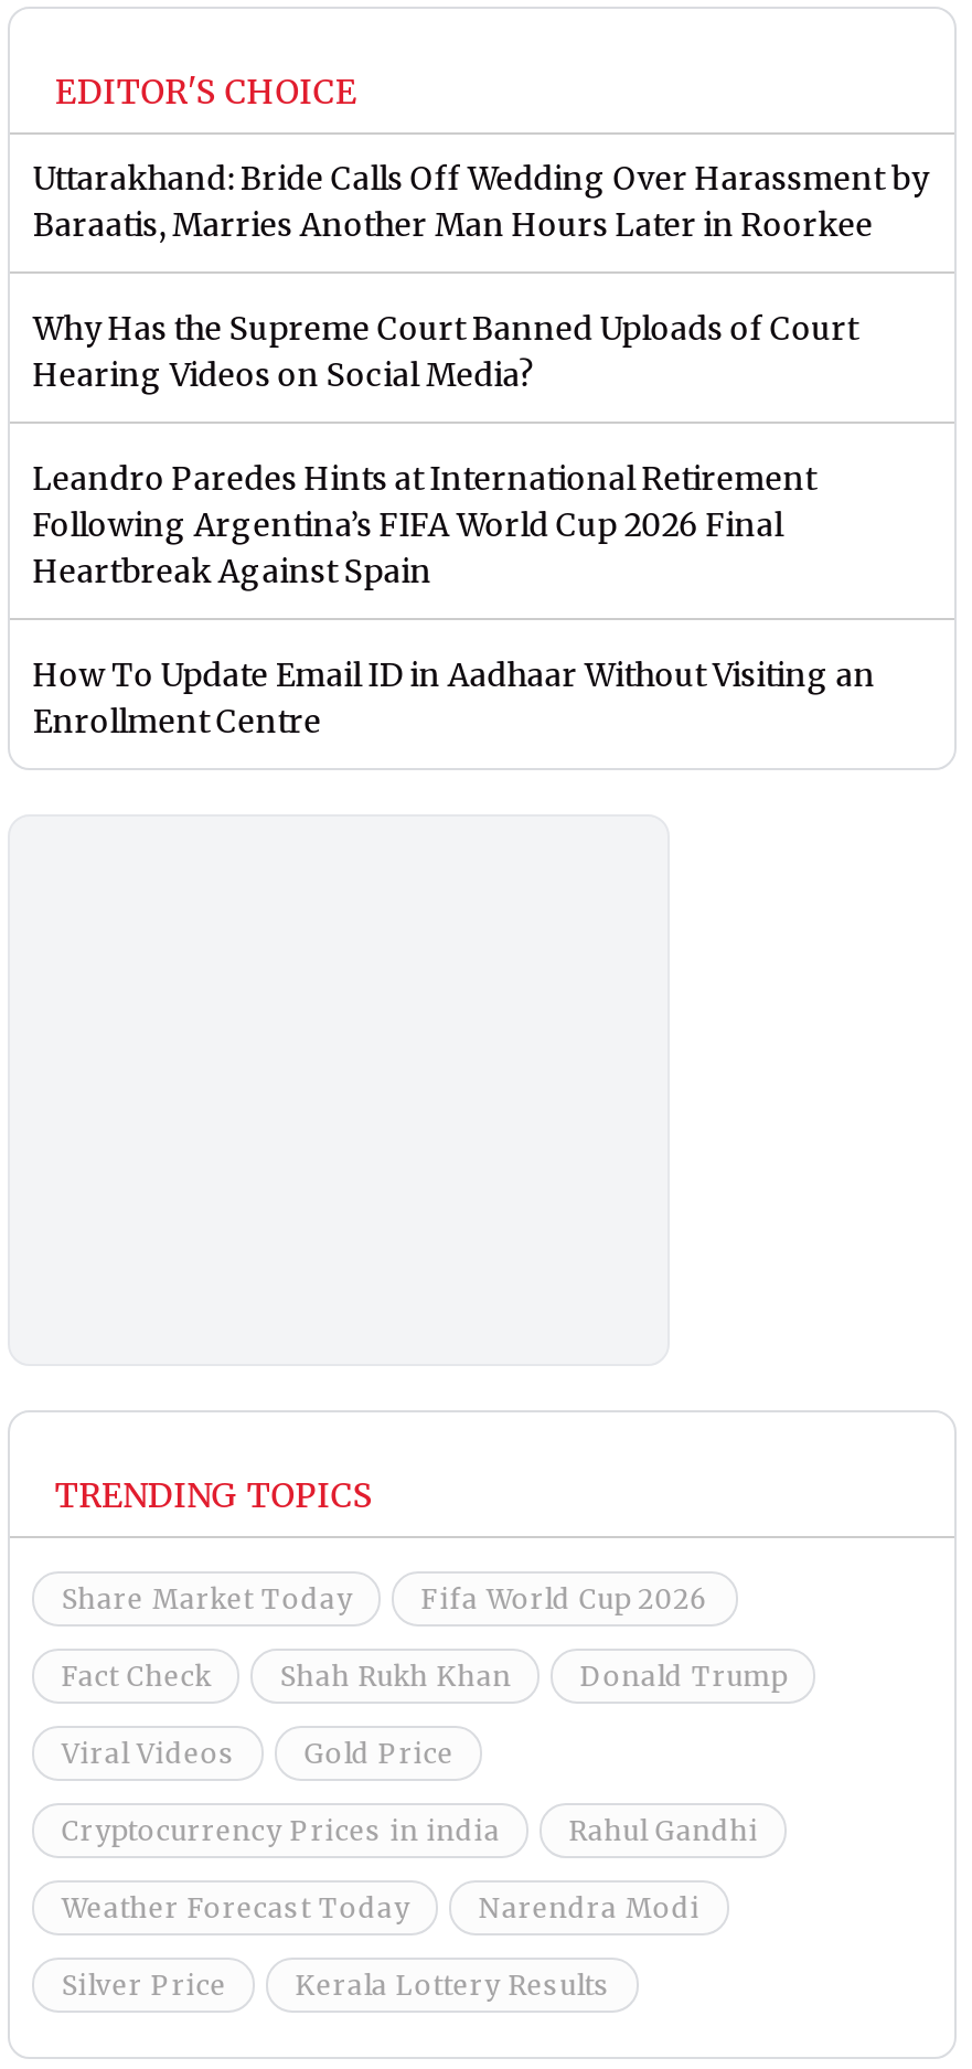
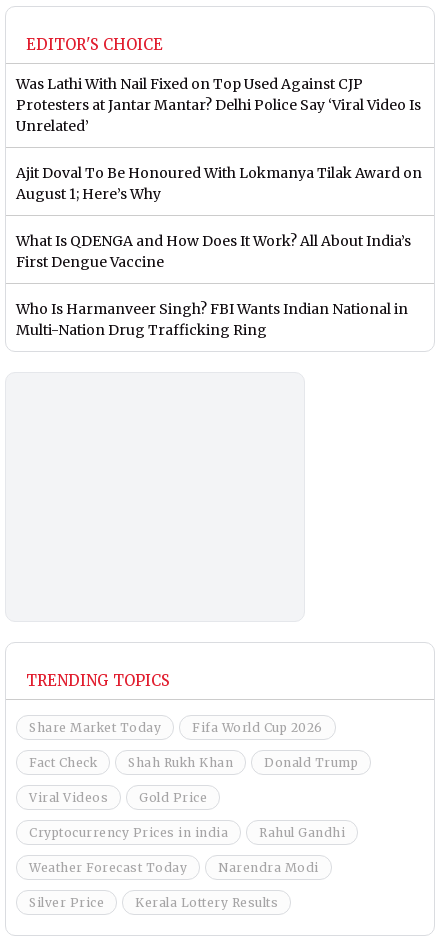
- Uttarakhand: Bride Calls Off Wedding Over Harassment by
- Baraatis, Marries Another Man Hours Later in Roorkee
+ Was Lathi With Nail Fixed on Top Used Against CJP
+ Protesters at Jantar Mantar? Delhi Police Say ‘Viral Video Is
+ Unrelated’

- Why Has the Supreme Court Banned Uploads of Court
- Hearing Videos on Social Media?
+ Ajit Doval To Be Honoured With Lokmanya Tilak Award on
+ August 1; Here’s Why

- Leandro Paredes Hints at International Retirement
- Following Argentina’s FIFA World Cup 2026 Final
- Heartbreak Against Spain
+ What Is QDENGA and How Does It Work? All About India’s
+ First Dengue Vaccine

- How To Update Email ID in Aadhaar Without Visiting an
- Enrollment Centre
+ Who Is Harmanveer Singh? FBI Wants Indian National in
+ Multi-Nation Drug Trafficking Ring
